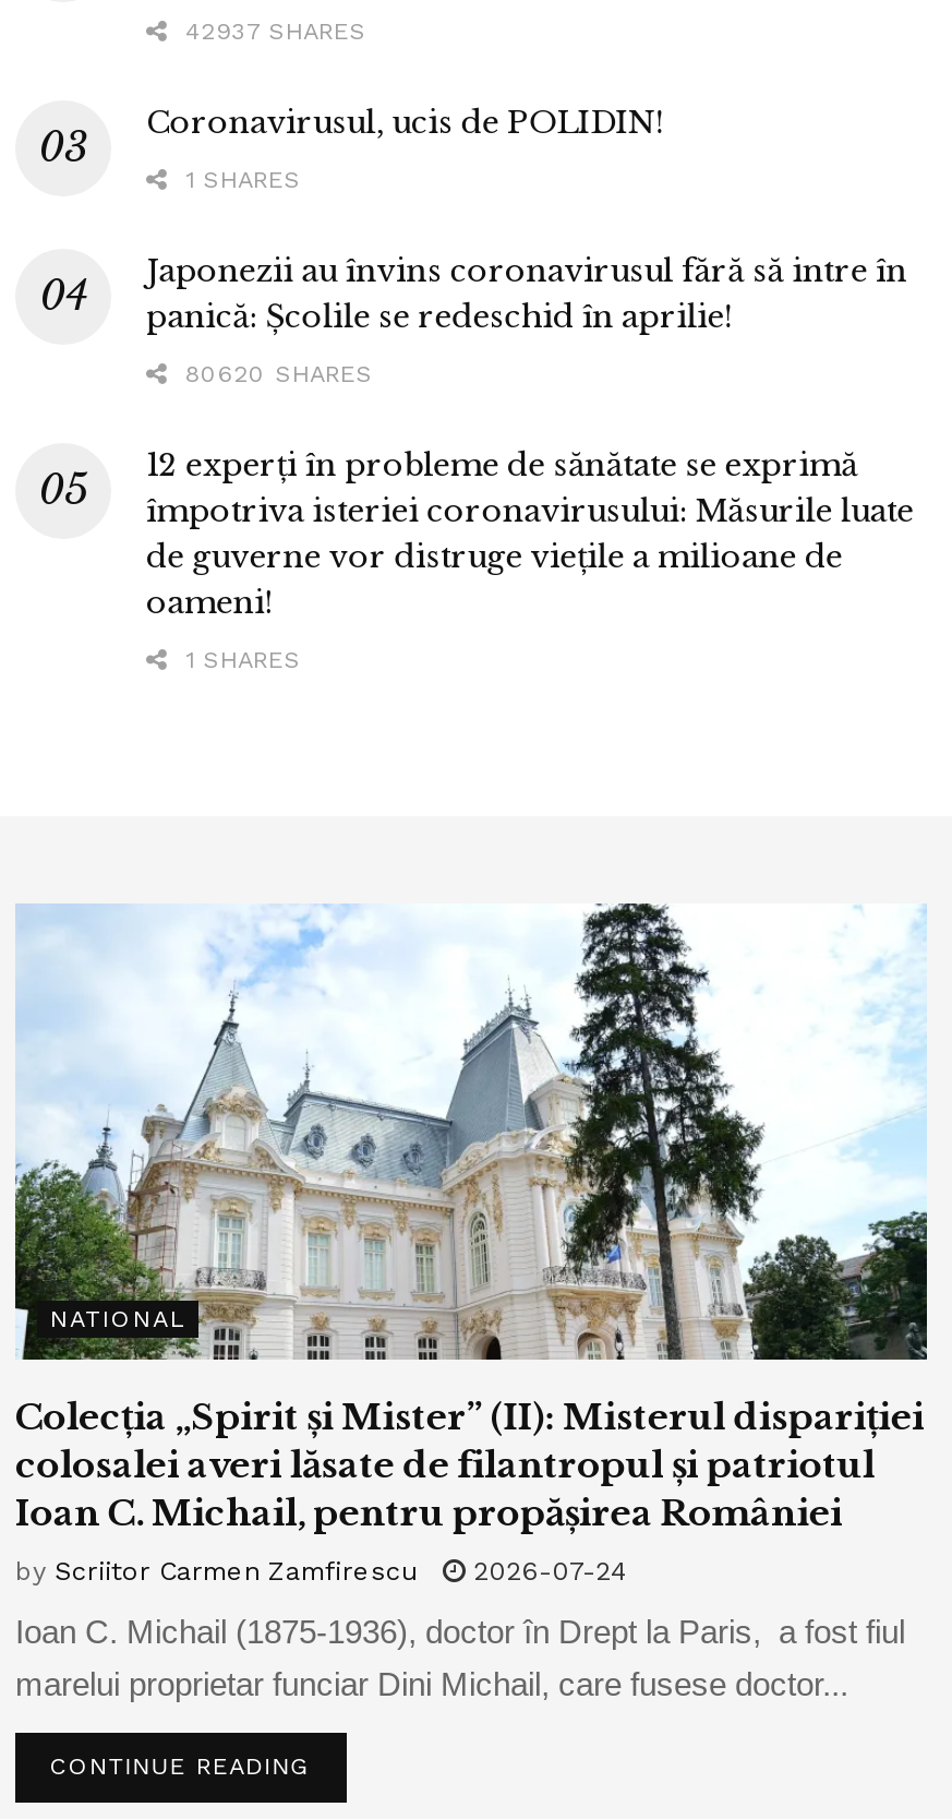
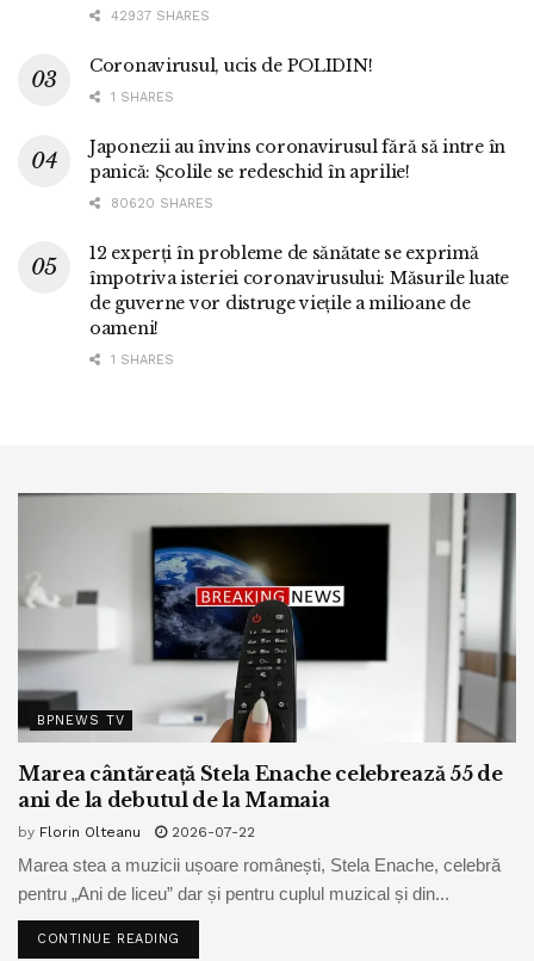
- [image]
- NATIONAL
+ [image]
+ BPNEWS TV

- Colecția „Spirit și Mister” (II): Misterul dispariției
- colosalei averi lăsate de filantropul și patriotul
- Ioan C. Michail, pentru propășirea României
+ Marea cântăreață Stela Enache celebrează 55 de
+ ani de la debutul de la Mamaia

- by Scriitor Carmen Zamfirescu
- 2026-07-24
+ by Florin Olteanu
+ 2026-07-22

- Ioan C. Michail (1875-1936), doctor în Drept la Paris, a fost fiul
- marelui proprietar funciar Dini Michail, care fusese doctor...
+ Marea stea a muzicii ușoare românești, Stela Enache, celebră
+ pentru „Ani de liceu” dar și pentru cuplul muzical și din...
